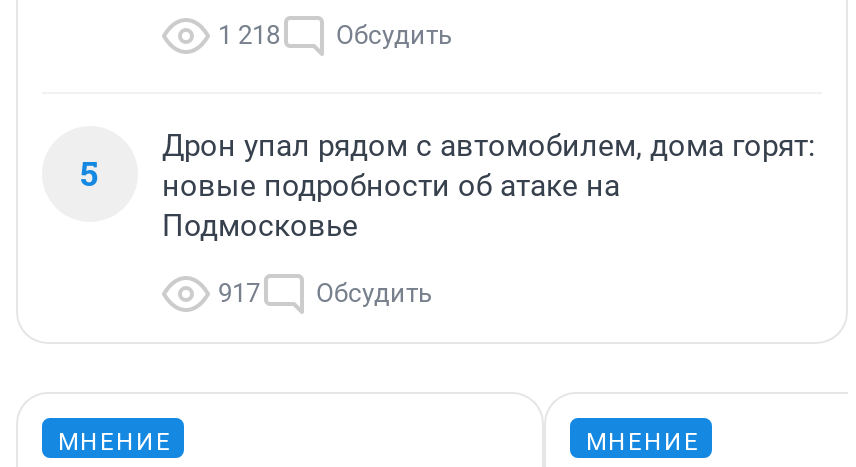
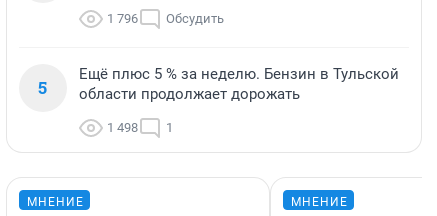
- 1 218 Обсудить
+ 1 796 Обсудить

- Дрон упал рядом с автомобилем, дома горят:
- новые подробности об атаке на
- Подмосковье
+ Ещё плюс 5 % за неделю. Бензин в Тульской
+ области продолжает дорожать

- 917
- Обсудить
+ 1 498
+ 1
